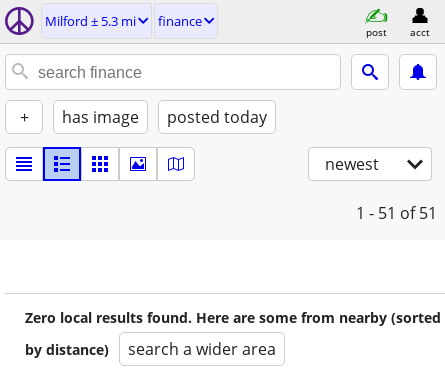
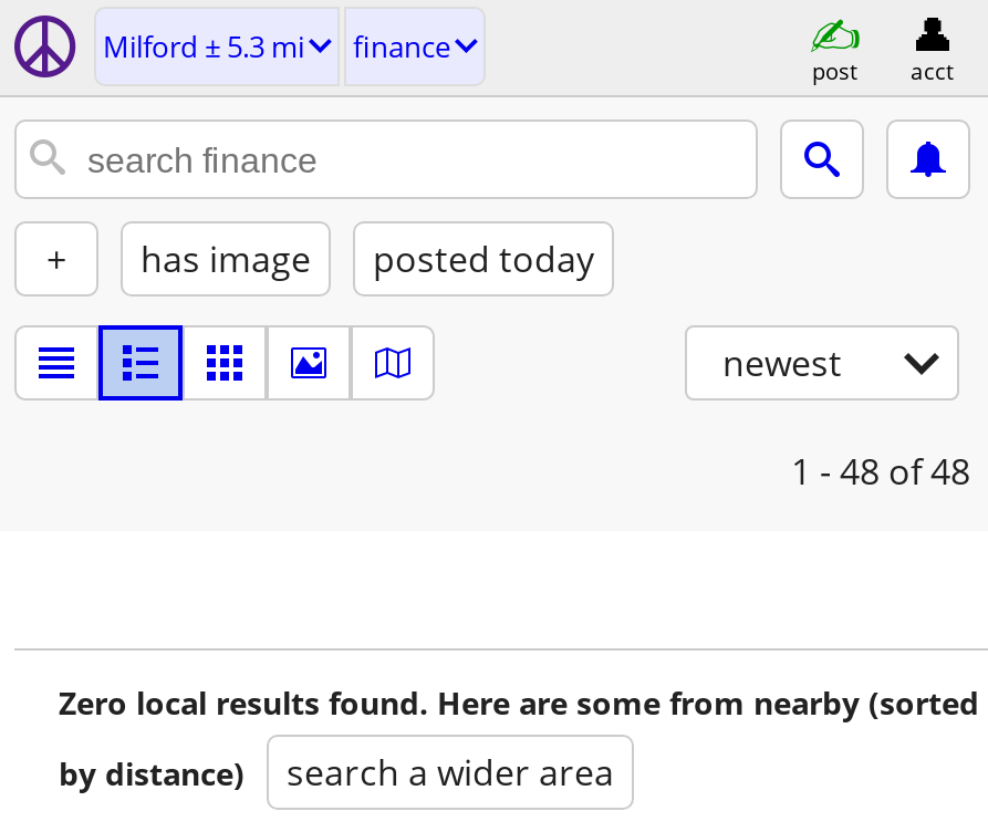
- 1 - 51 of 51
+ 1 - 48 of 48
